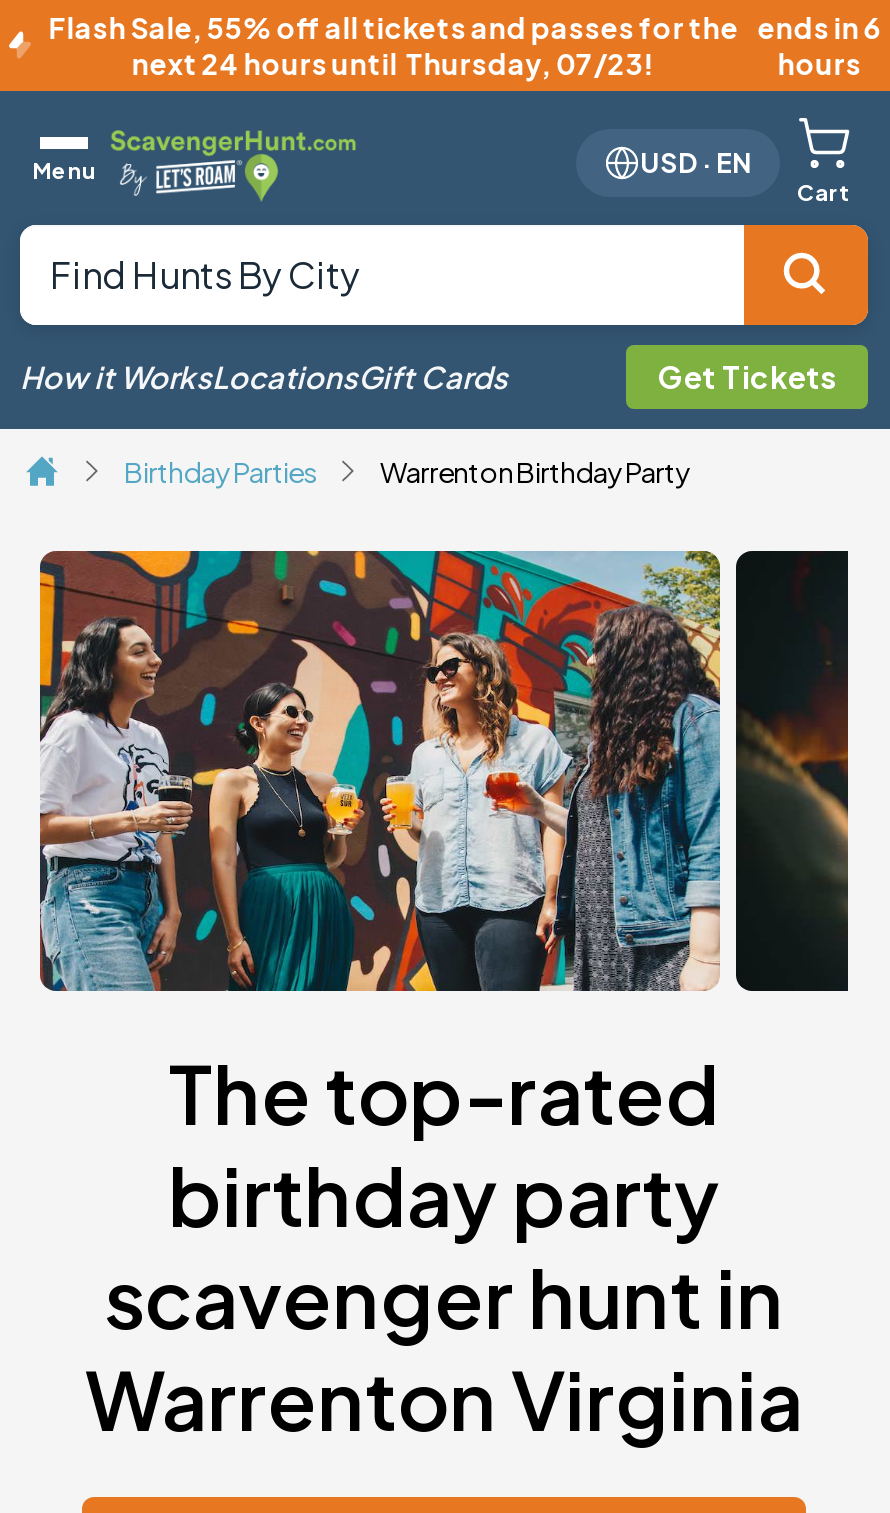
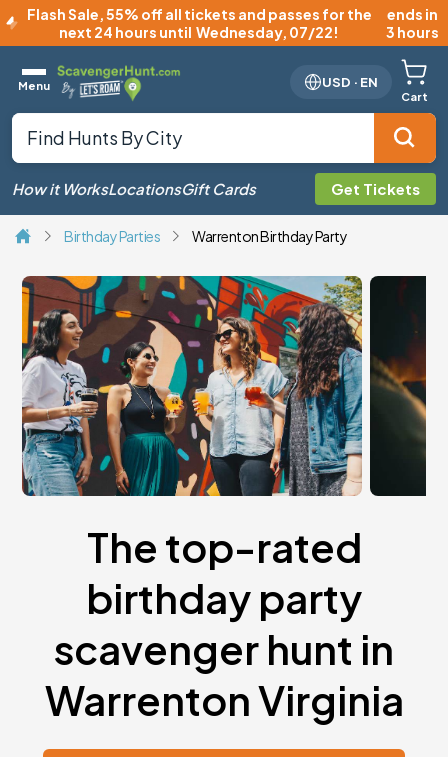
- ends in 6
- hours
+ ends in
+ 3 hours

- next 24 hours until Thursday, 07/23!
+ next 24 hours until Wednesday, 07/22!
